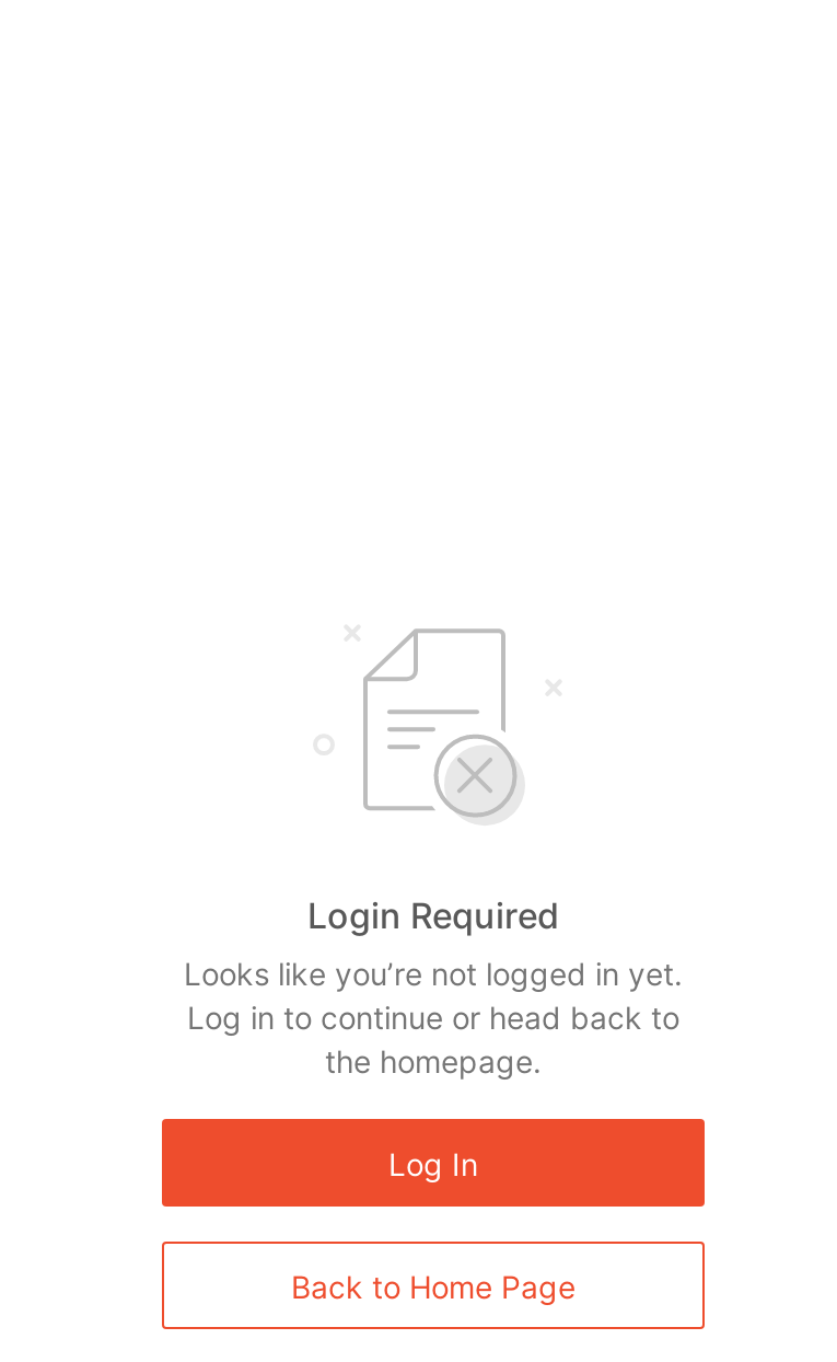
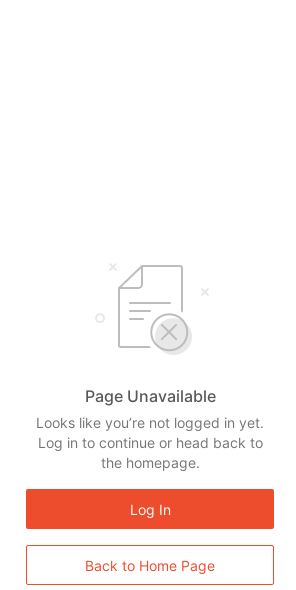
- Login Required
+ Page Unavailable
